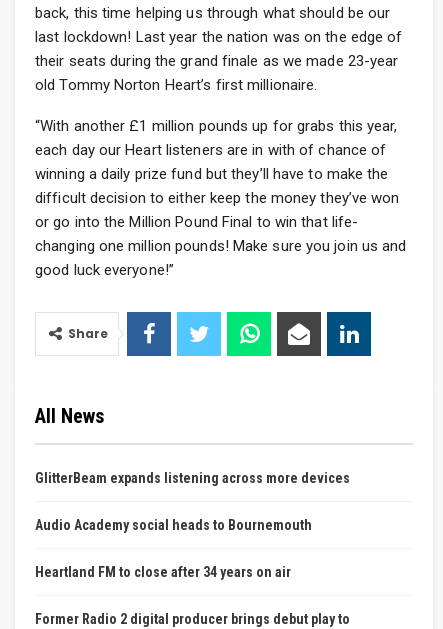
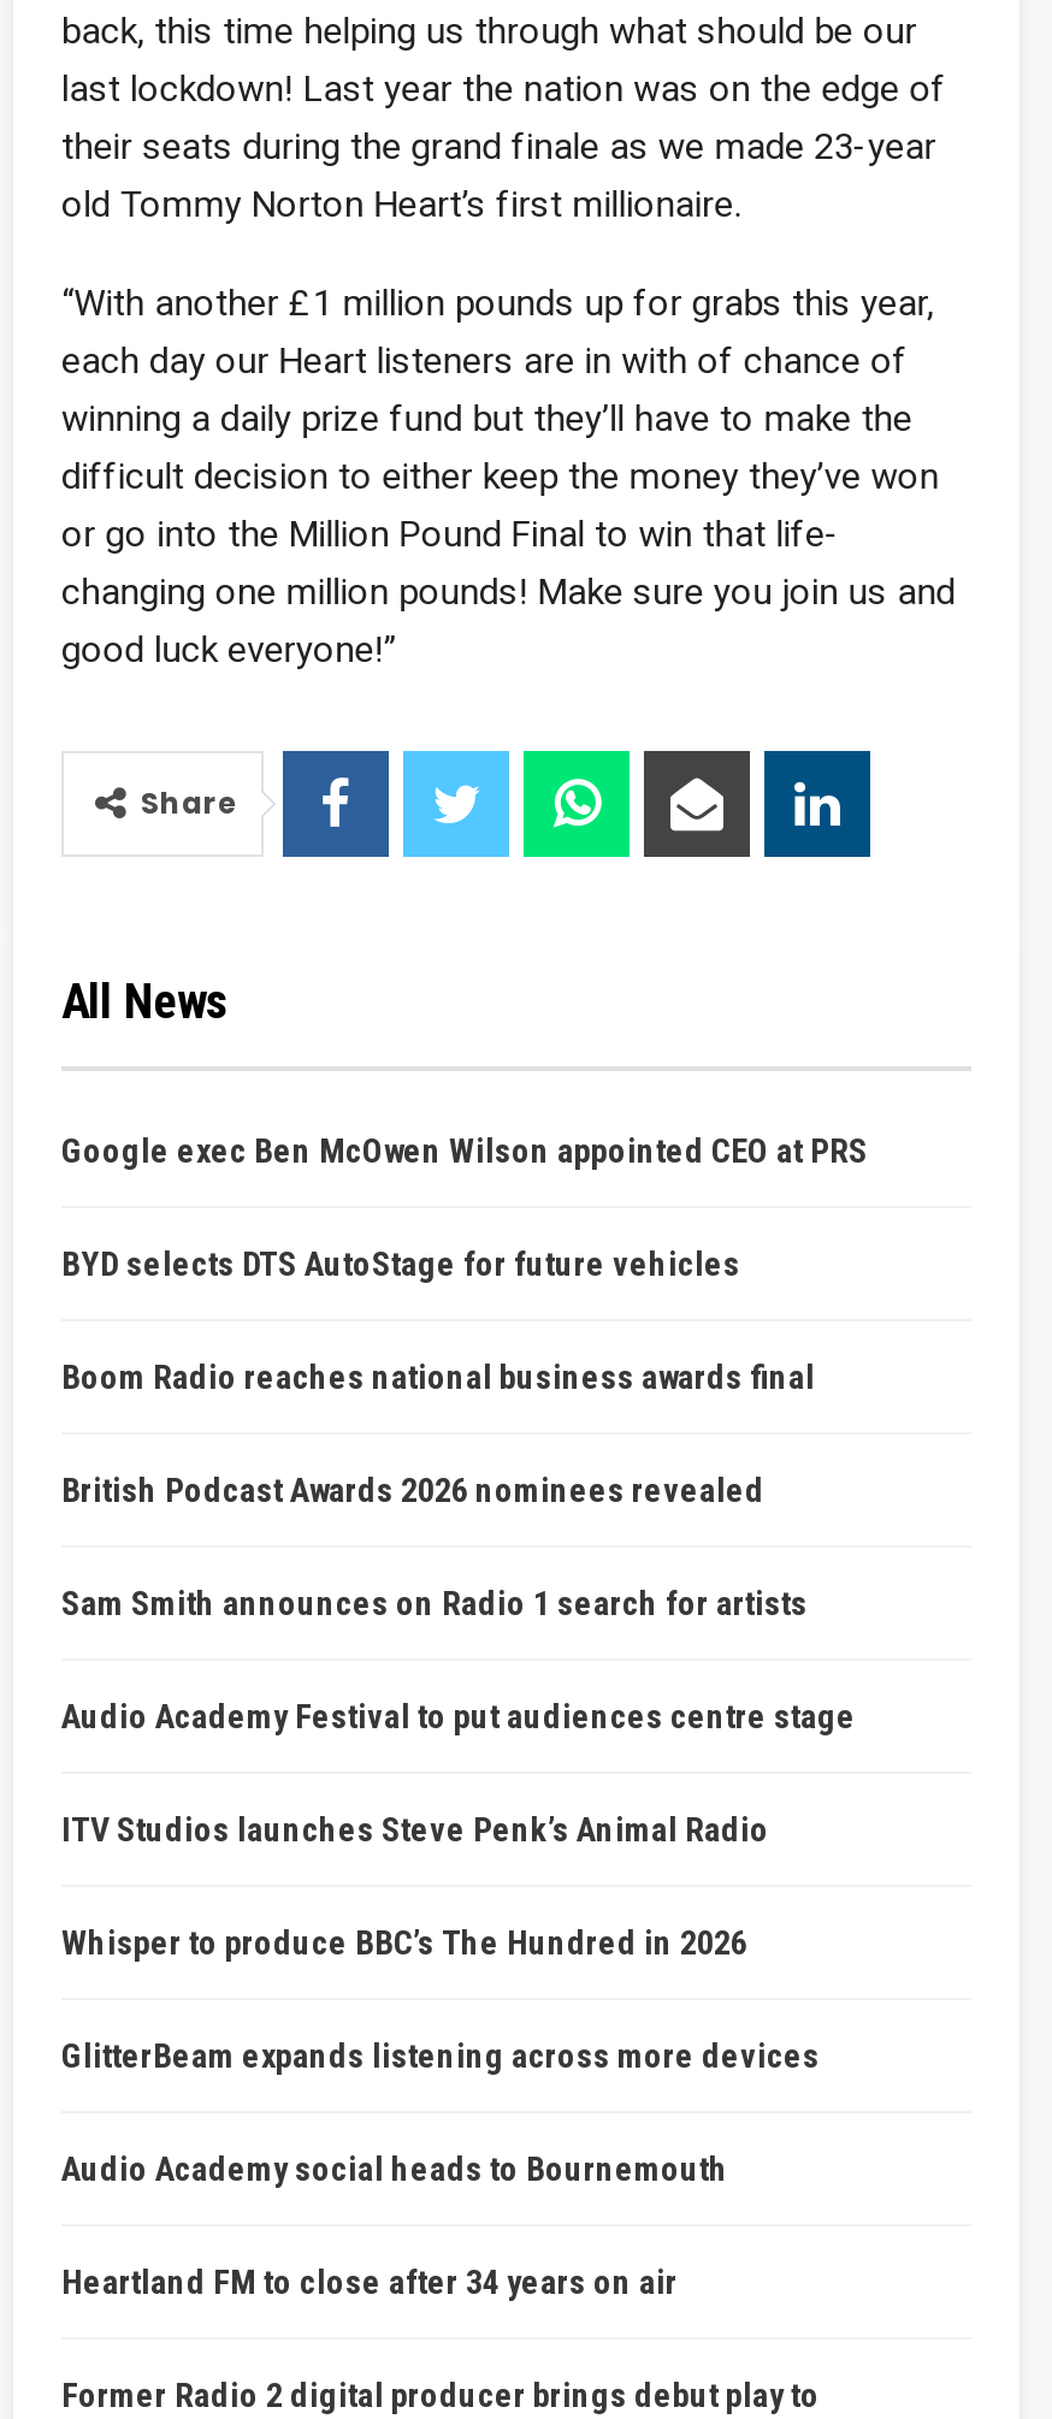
+ Google exec Ben McOwen Wilson appointed CEO at PRS
+ BYD selects DTS AutoStage for future vehicles
+ Boom Radio reaches national business awards final
+ British Podcast Awards 2026 nominees revealed
+ Sam Smith announces on Radio 1 search for artists
+ Audio Academy Festival to put audiences centre stage
+ ITV Studios launches Steve Penk’s Animal Radio
+ Whisper to produce BBC’s The Hundred in 2026
